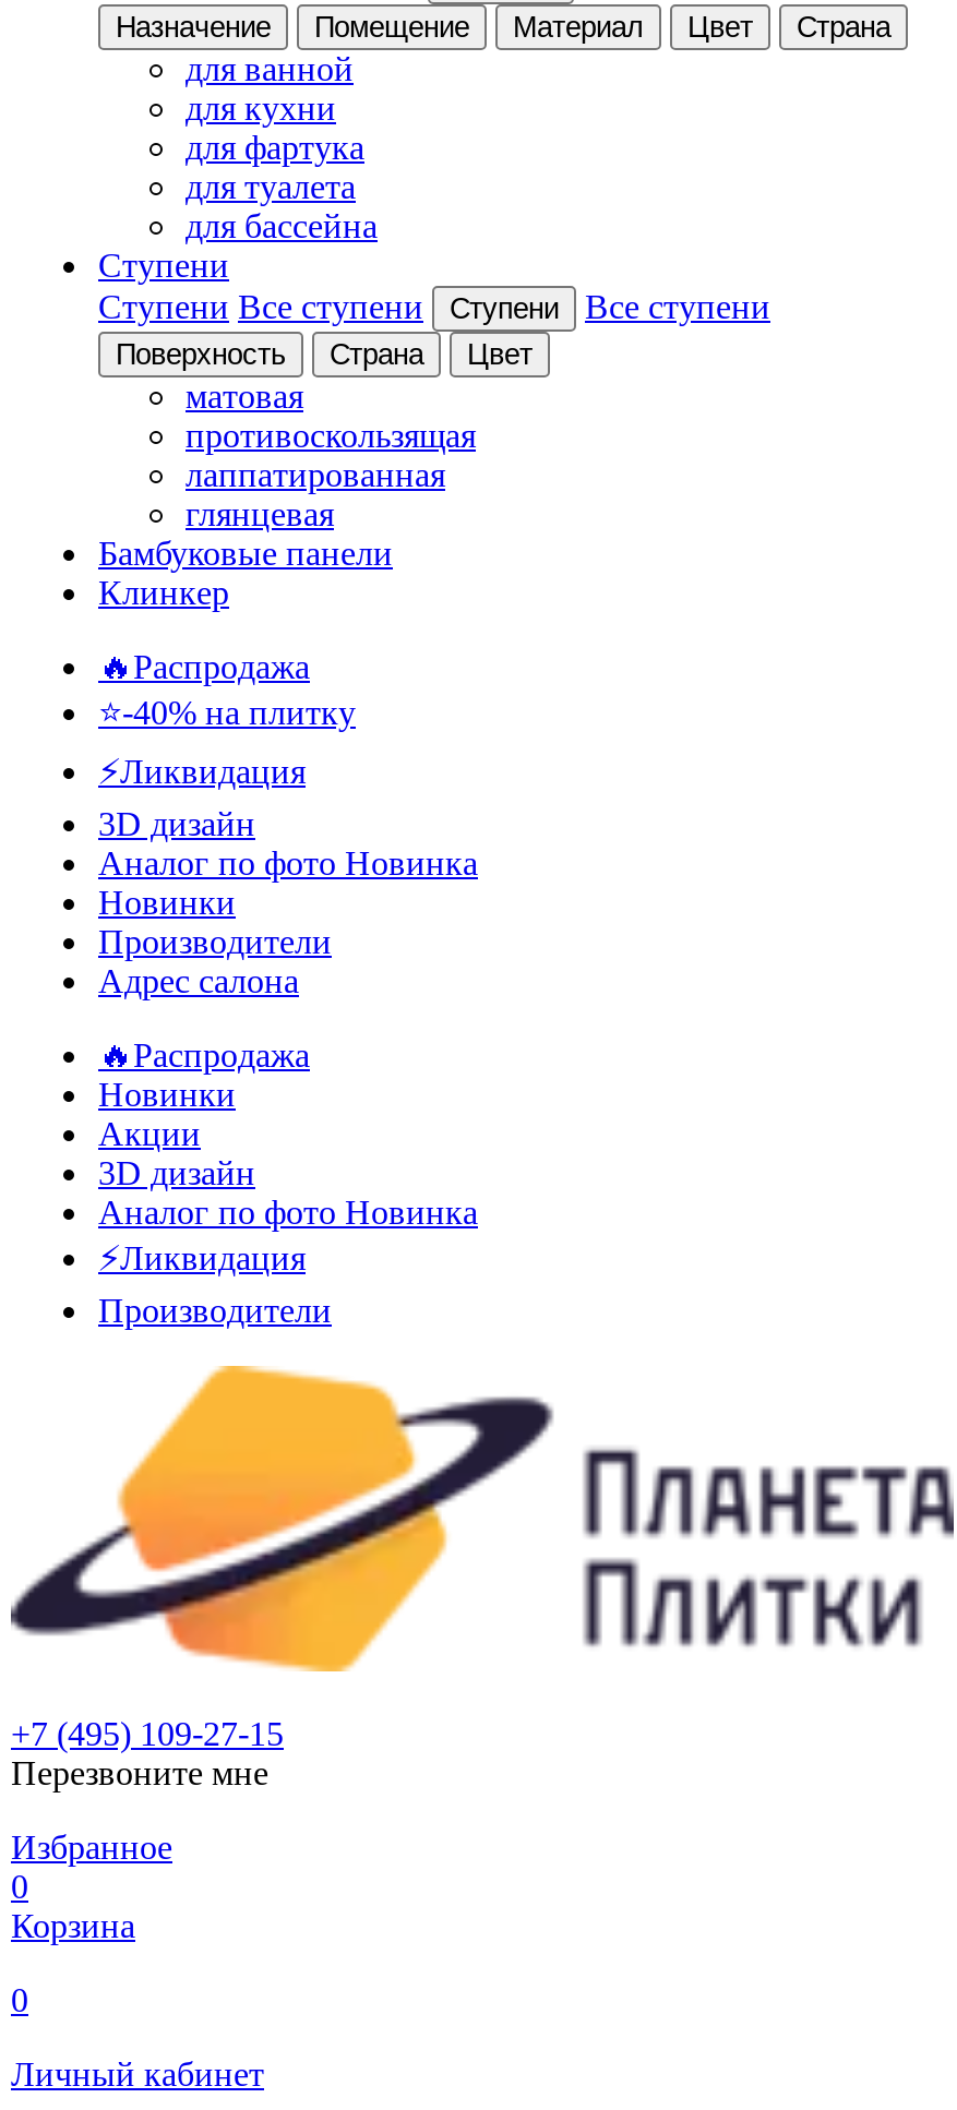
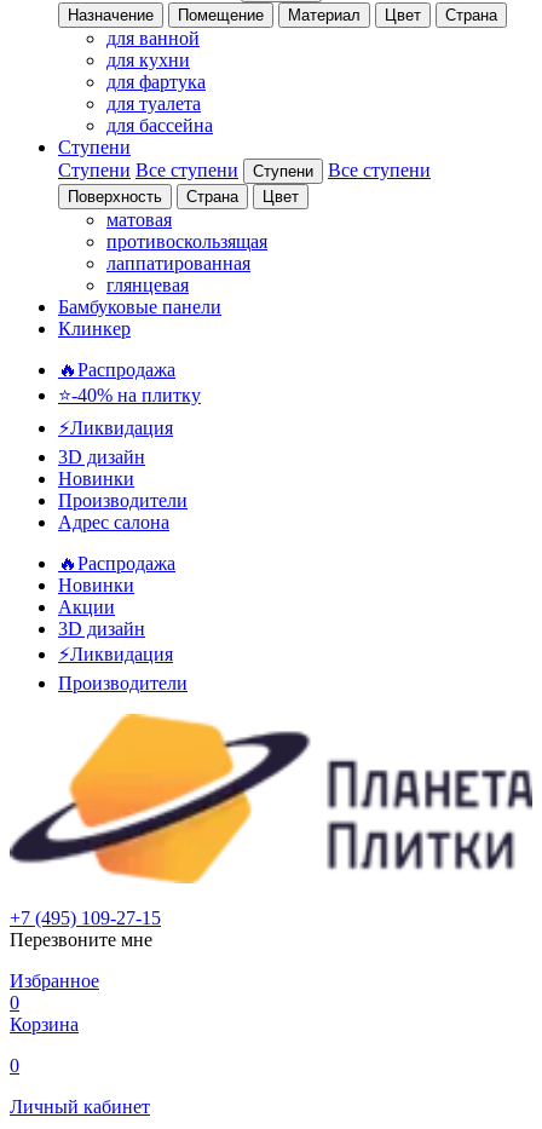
- Аналог по фото Новинка

- Аналог по фото Новинка
